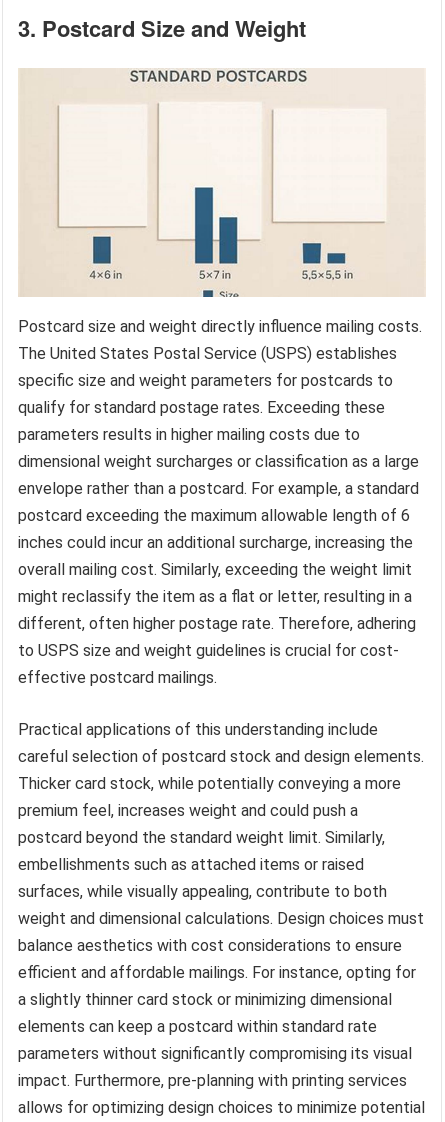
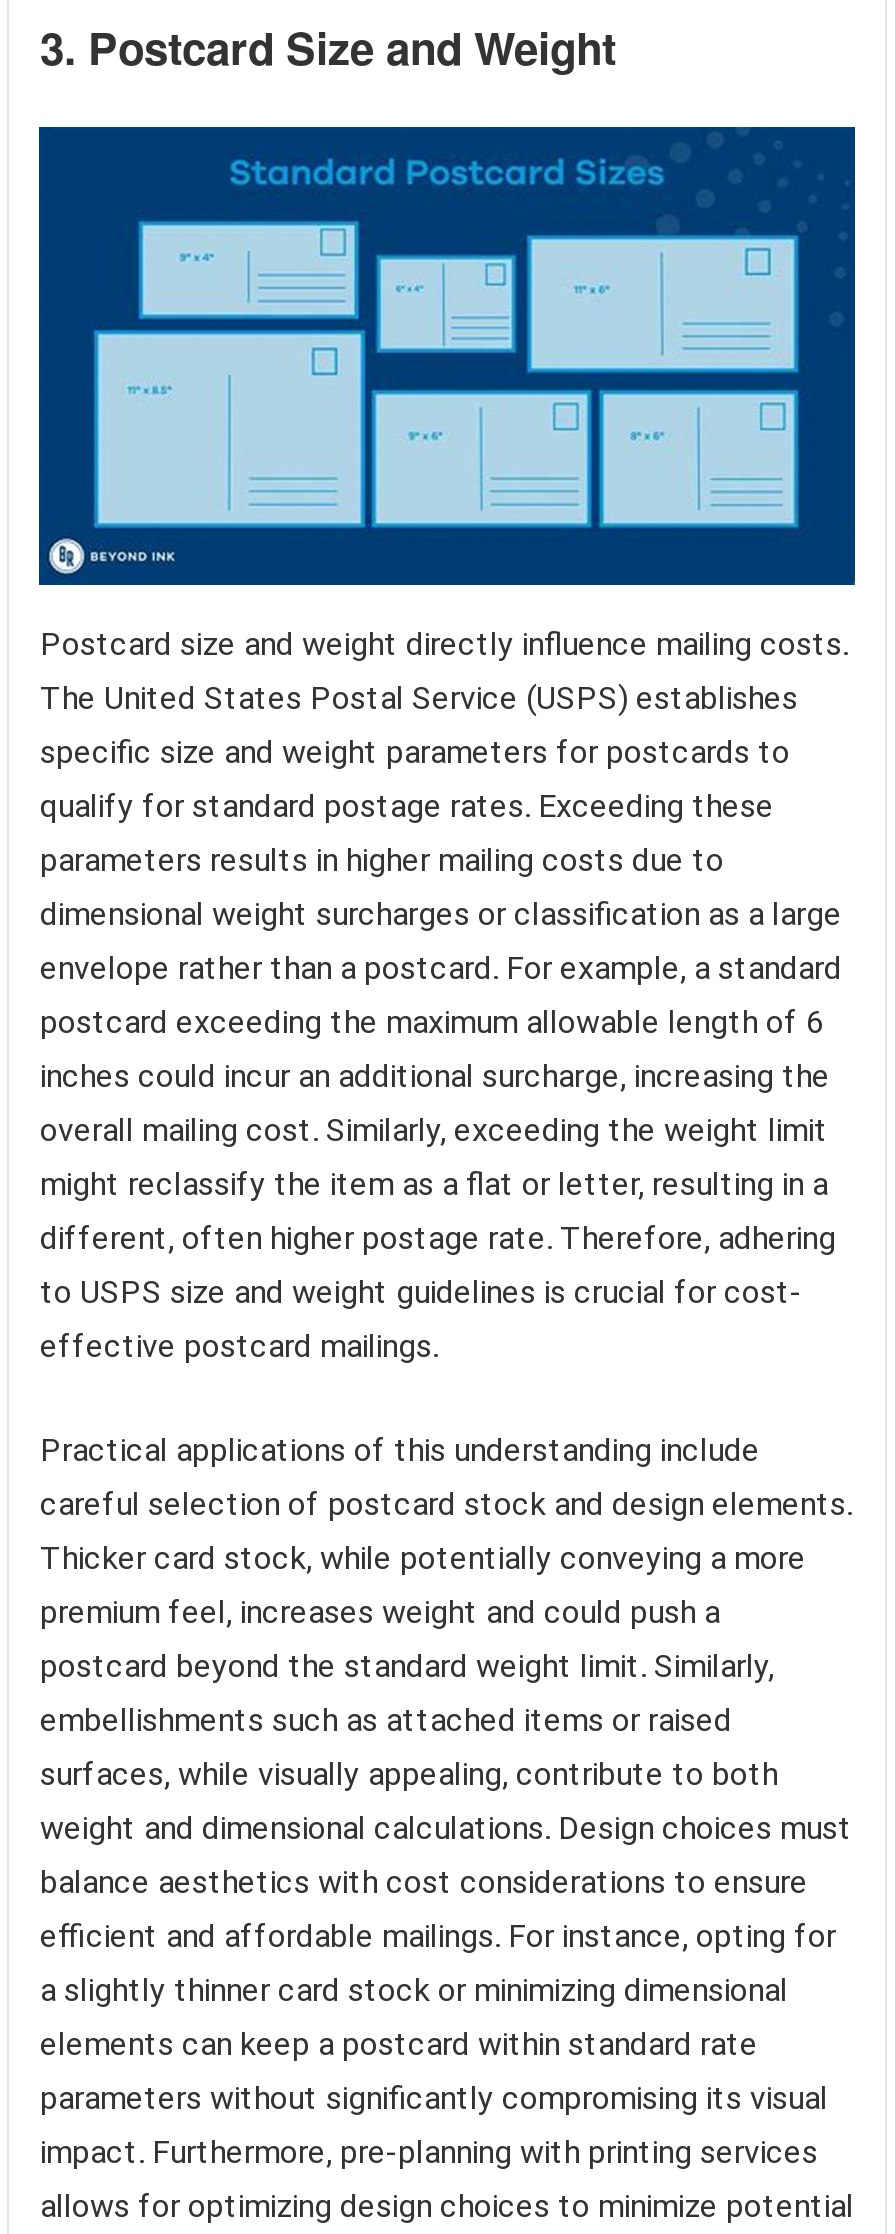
- [image]
+ [image]
